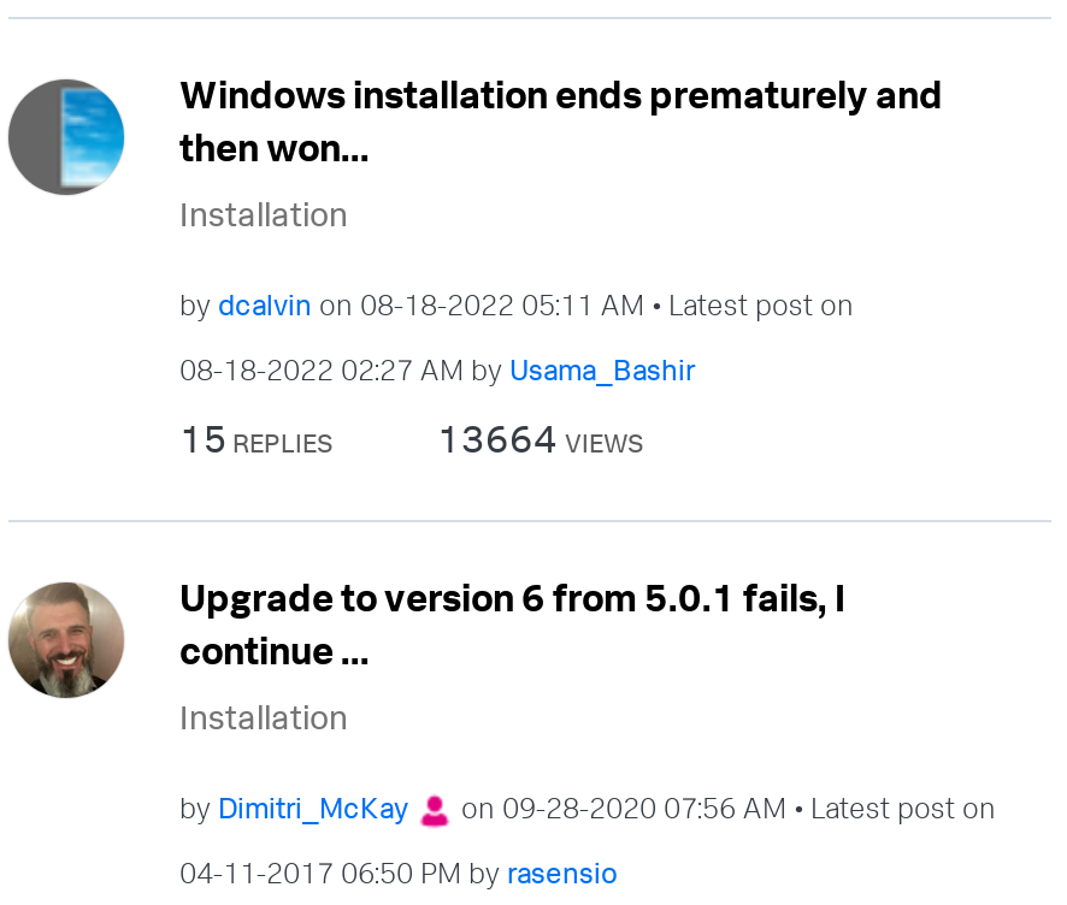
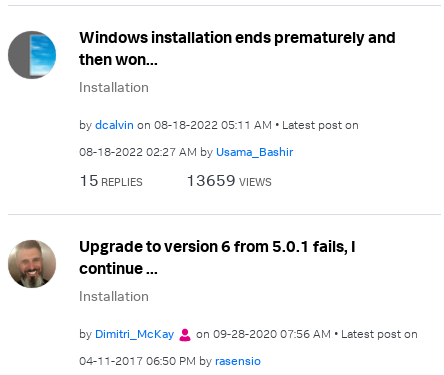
- 13664 VIEWS
+ 13659 VIEWS
